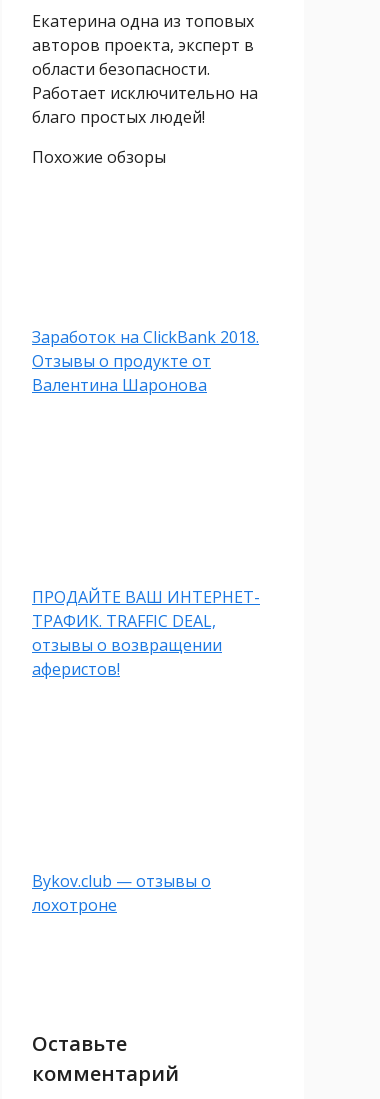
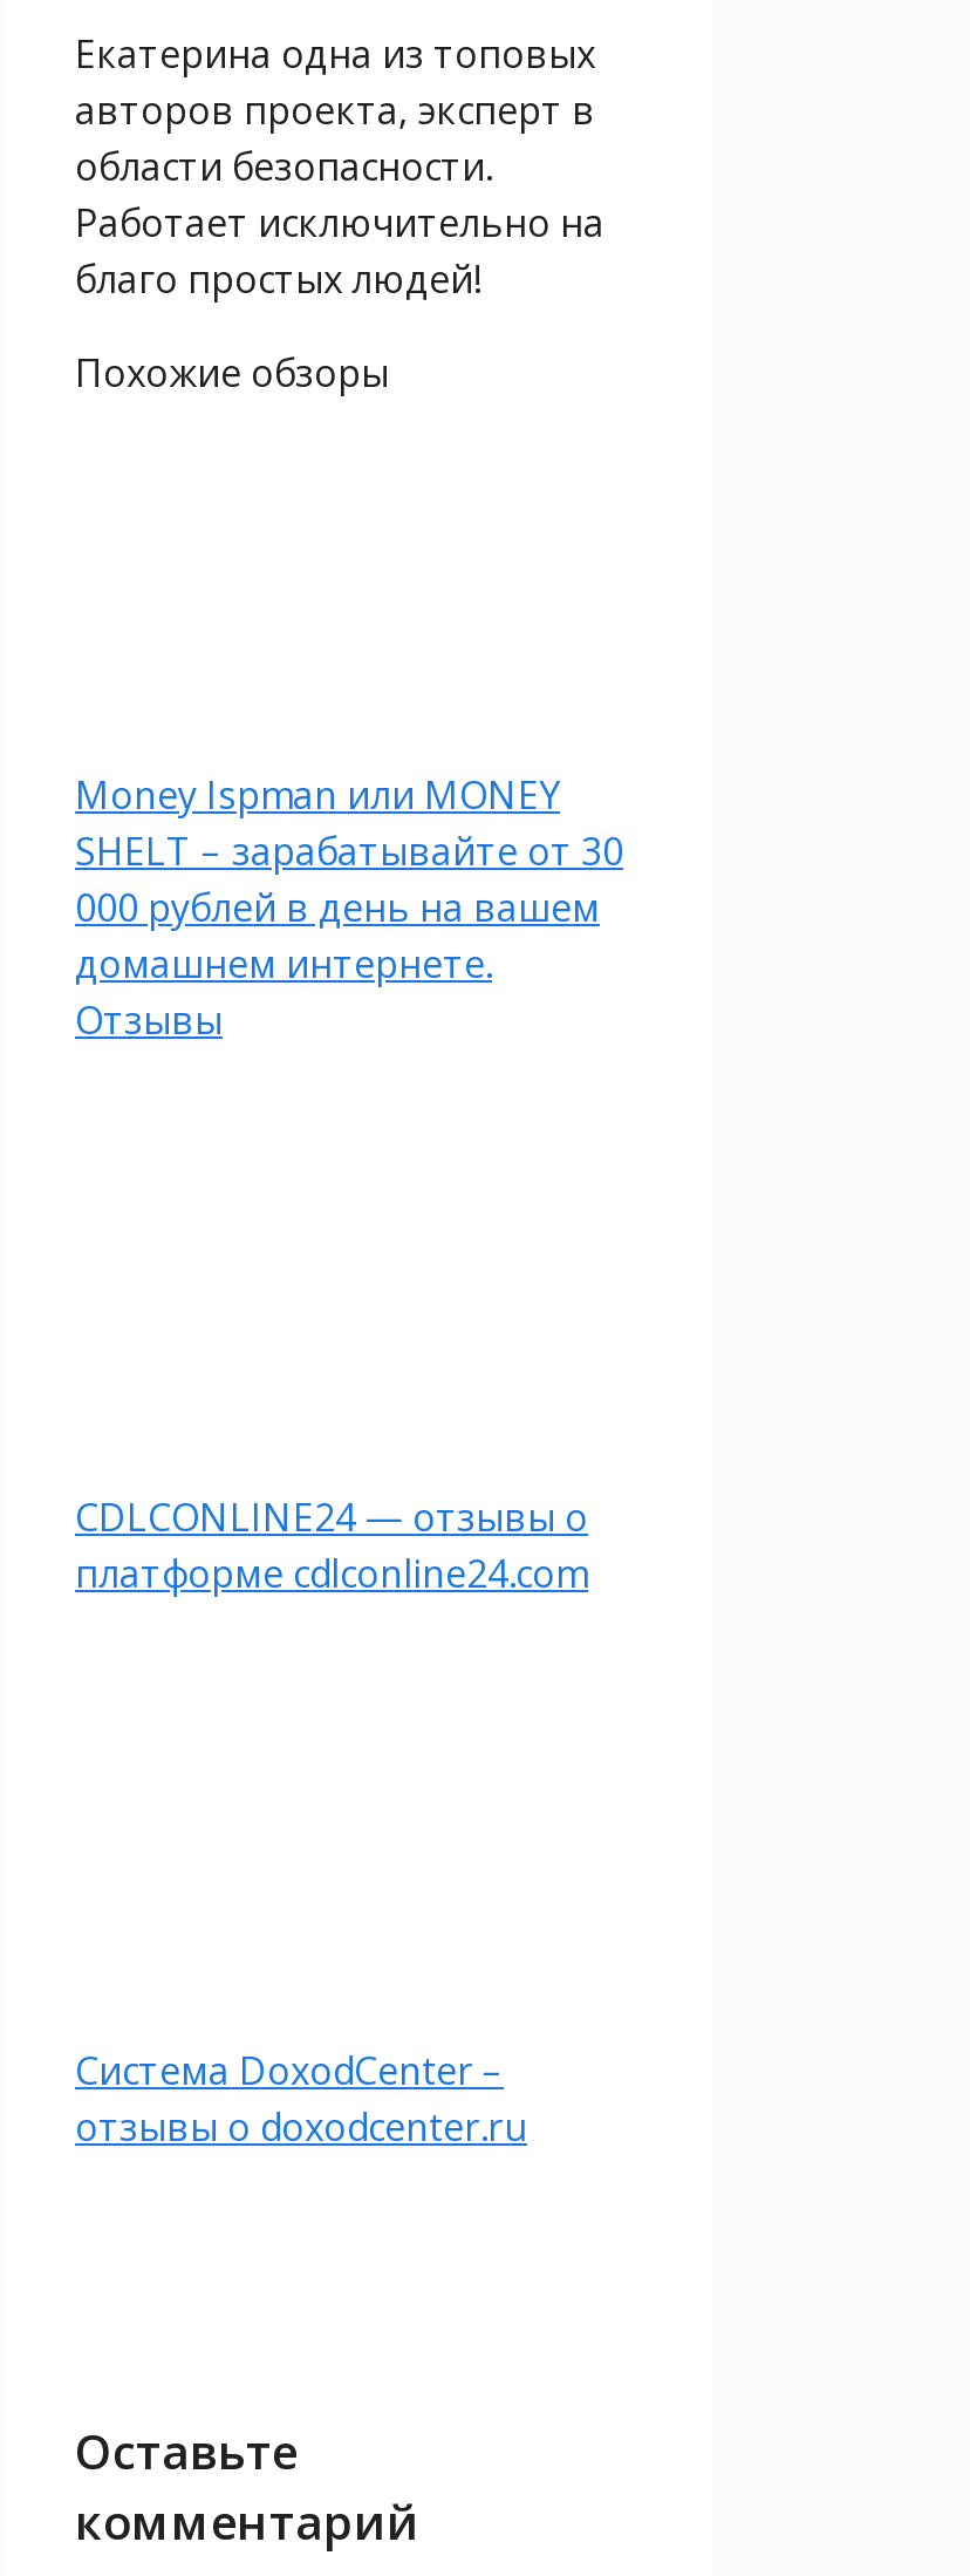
- Заработок на ClickBank 2018.
- Отзывы о продукте от
- Валентина Шаронова
+ Money Ispman или MONEY
+ SHELT – зарабатывайте от 30
+ 000 рублей в день на вашем
+ домашнем интернете.
+ Отзывы

- ПРОДАЙТЕ ВАШ ИНТЕРНЕТ-
- ТРАФИК. TRAFFIC DEAL,
- отзывы о возвращении
- аферистов!
+ CDLCONLINE24 — отзывы о
+ платформе cdlconline24.com

- Bykov.club — отзывы о
- лохотроне
+ Система DoxodCenter –
+ отзывы о doxodcenter.ru
